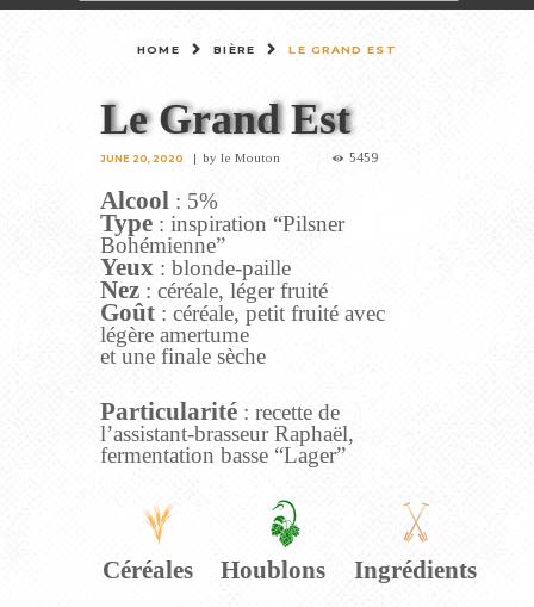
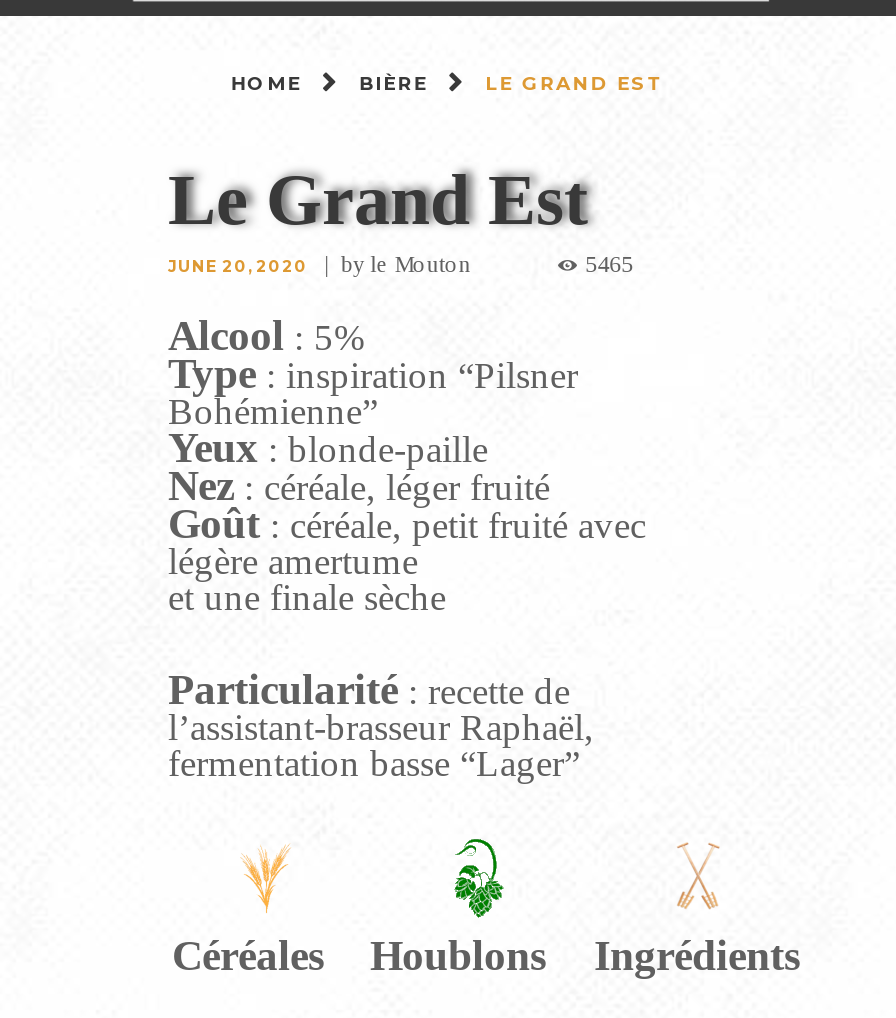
- 5459
+ 5465
